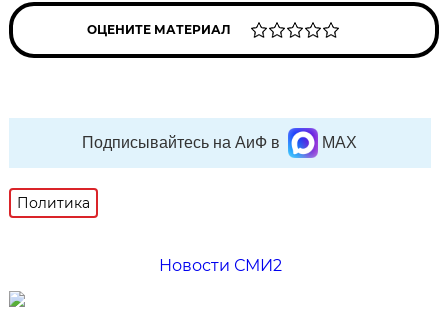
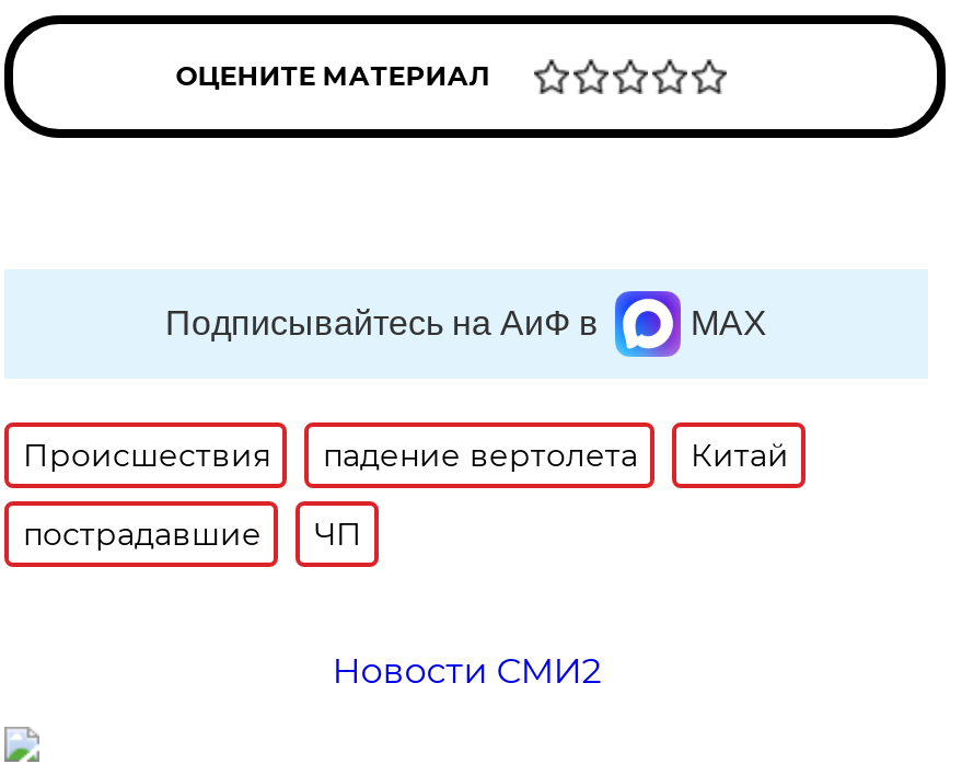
- Политика
+ Происшествия
+ падение вертолета
+ Китай
+ пострадавшие
+ ЧП
